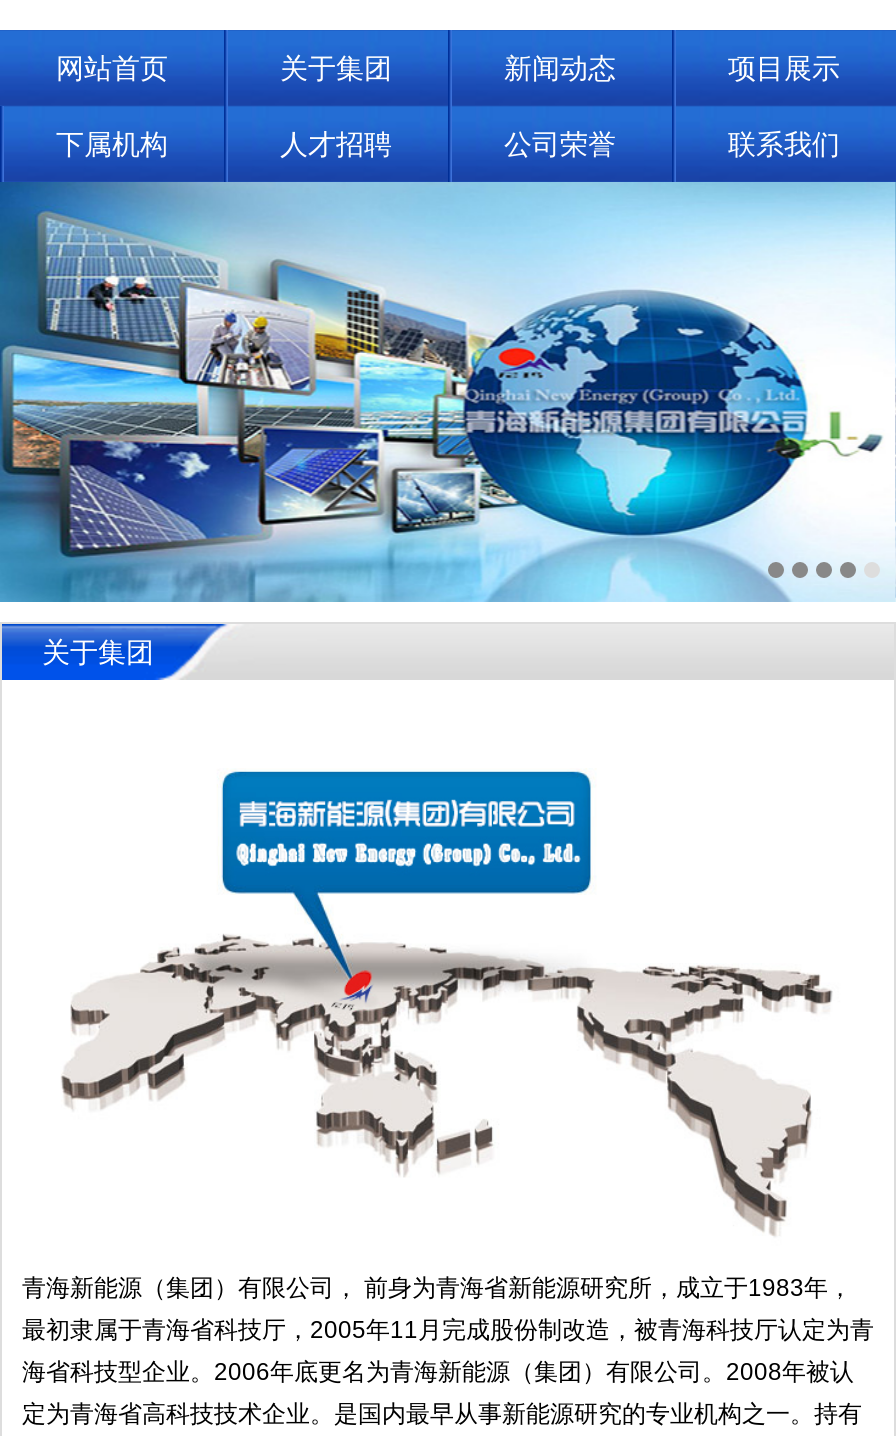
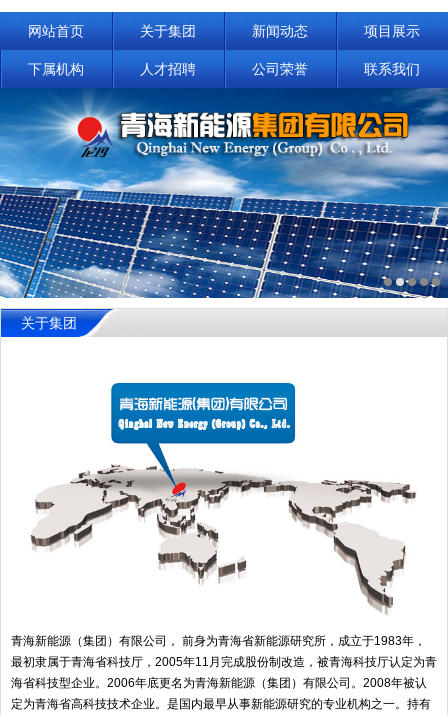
- [image]
+ [image]
